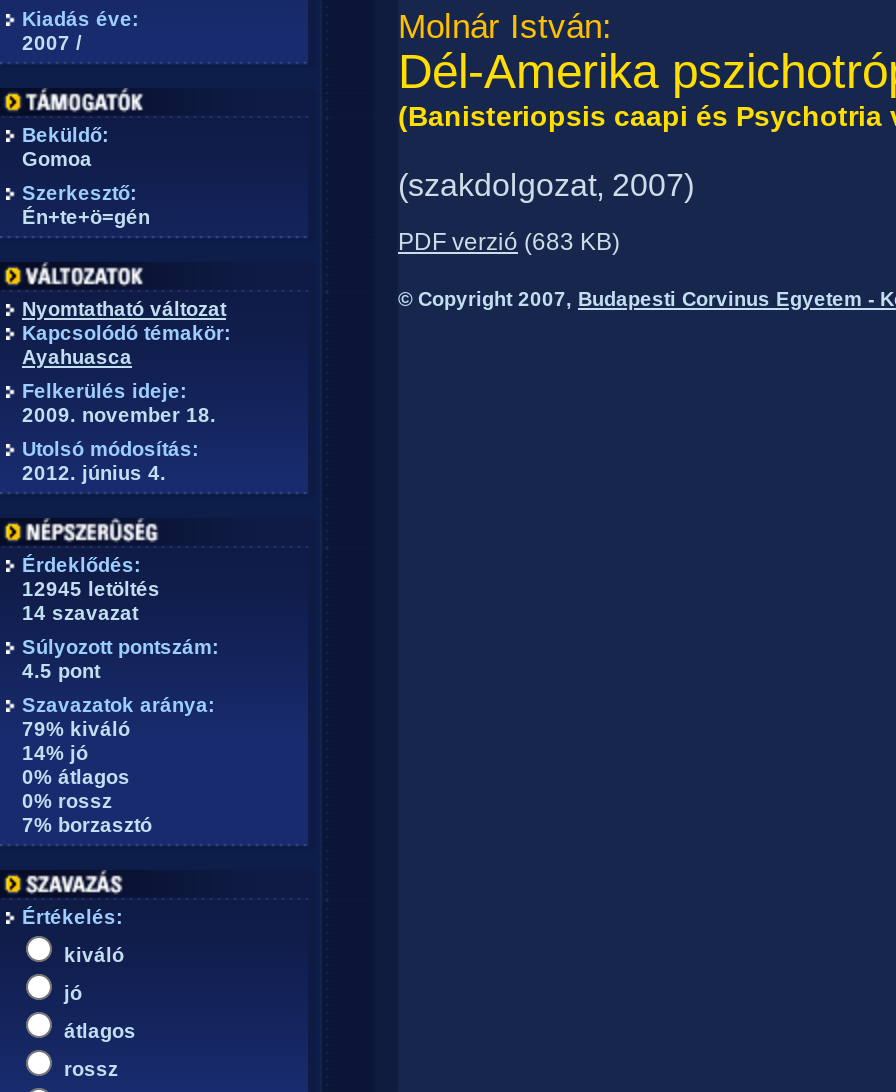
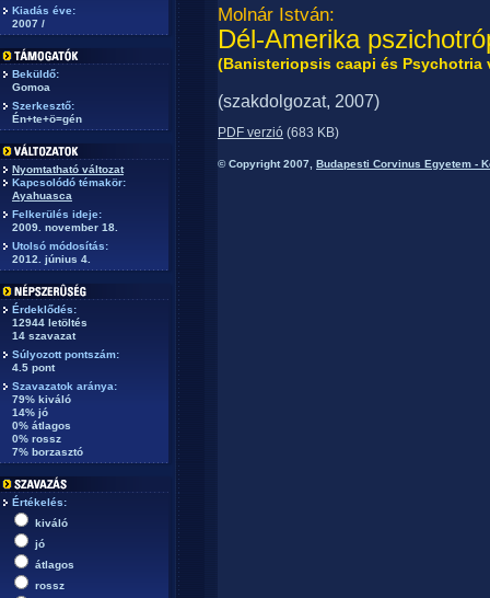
- 12945 letöltés
+ 12944 letöltés
